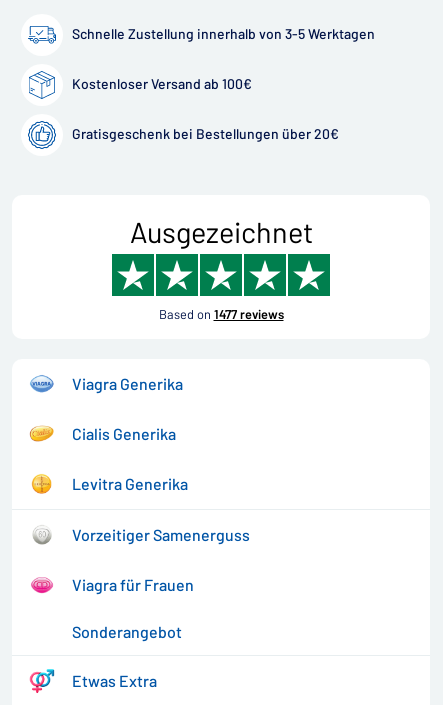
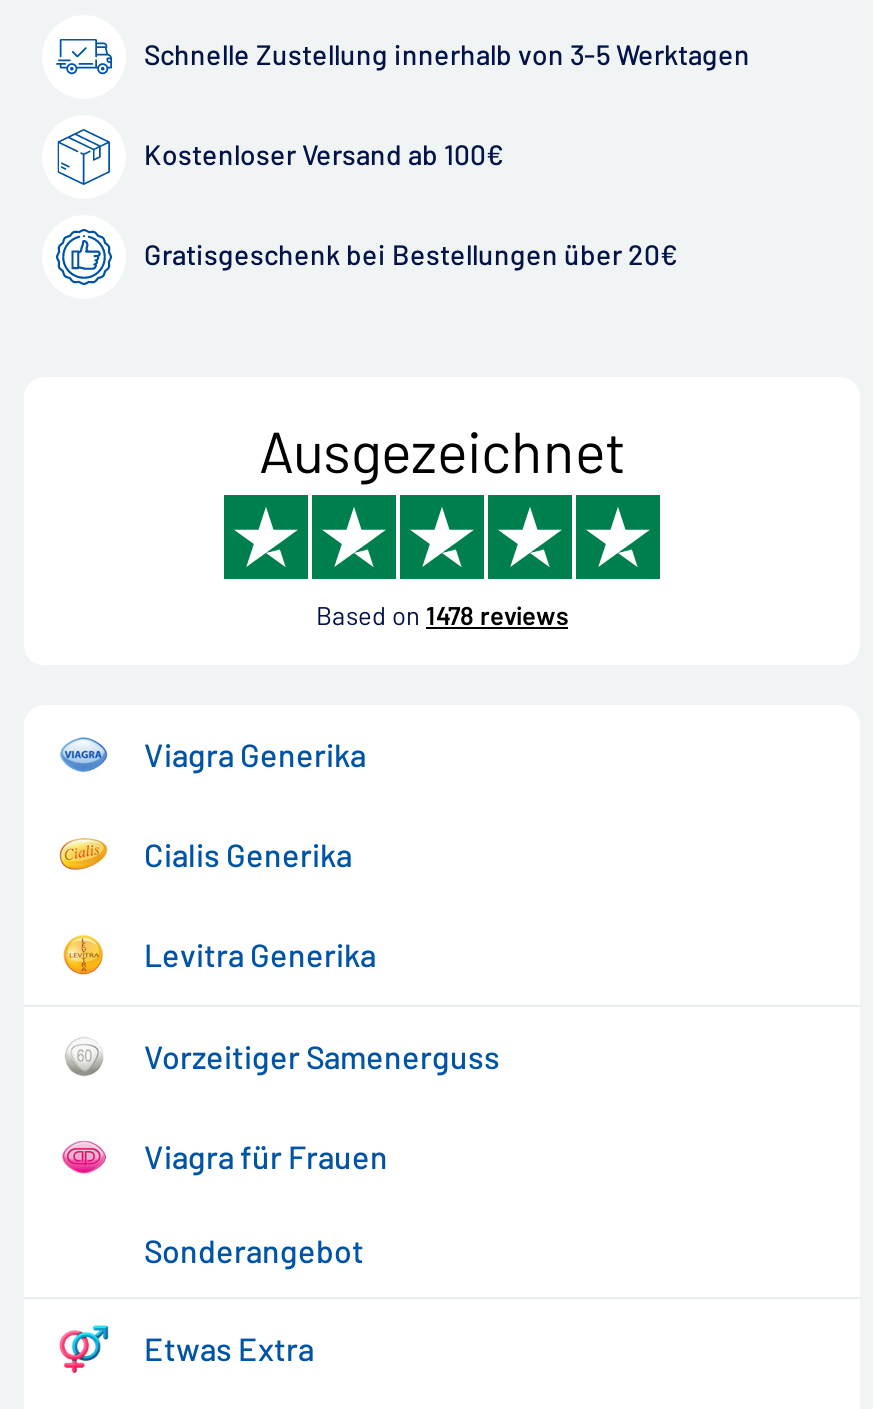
- Based on 1477 reviews
+ Based on 1478 reviews
